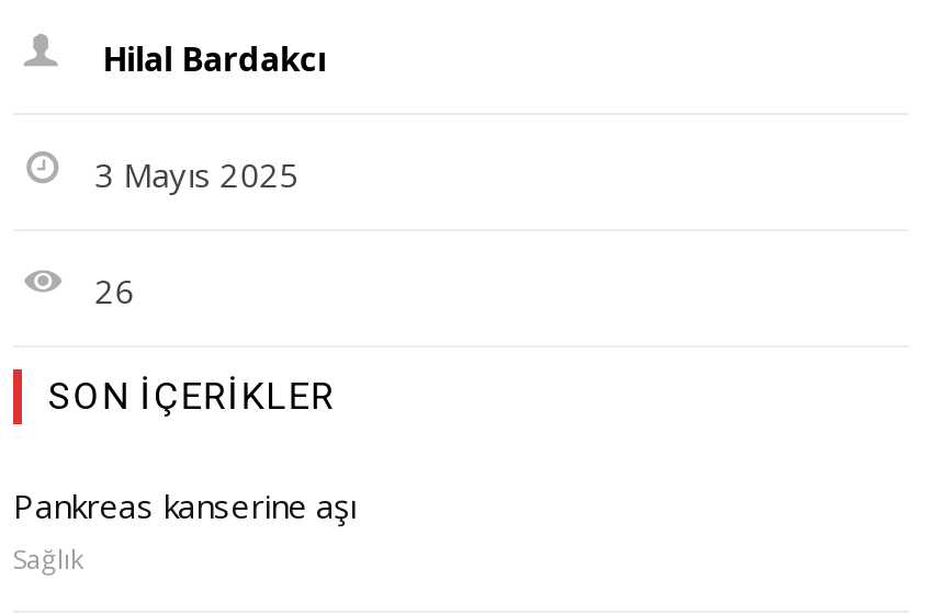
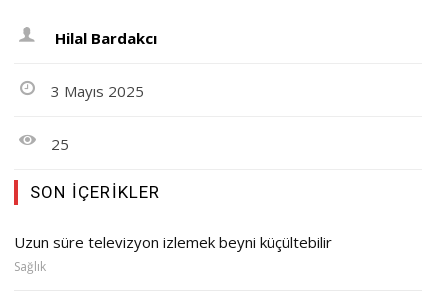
- 26
+ 25

- Pankreas kanserine aşı
+ Uzun süre televizyon izlemek beyni küçültebilir
